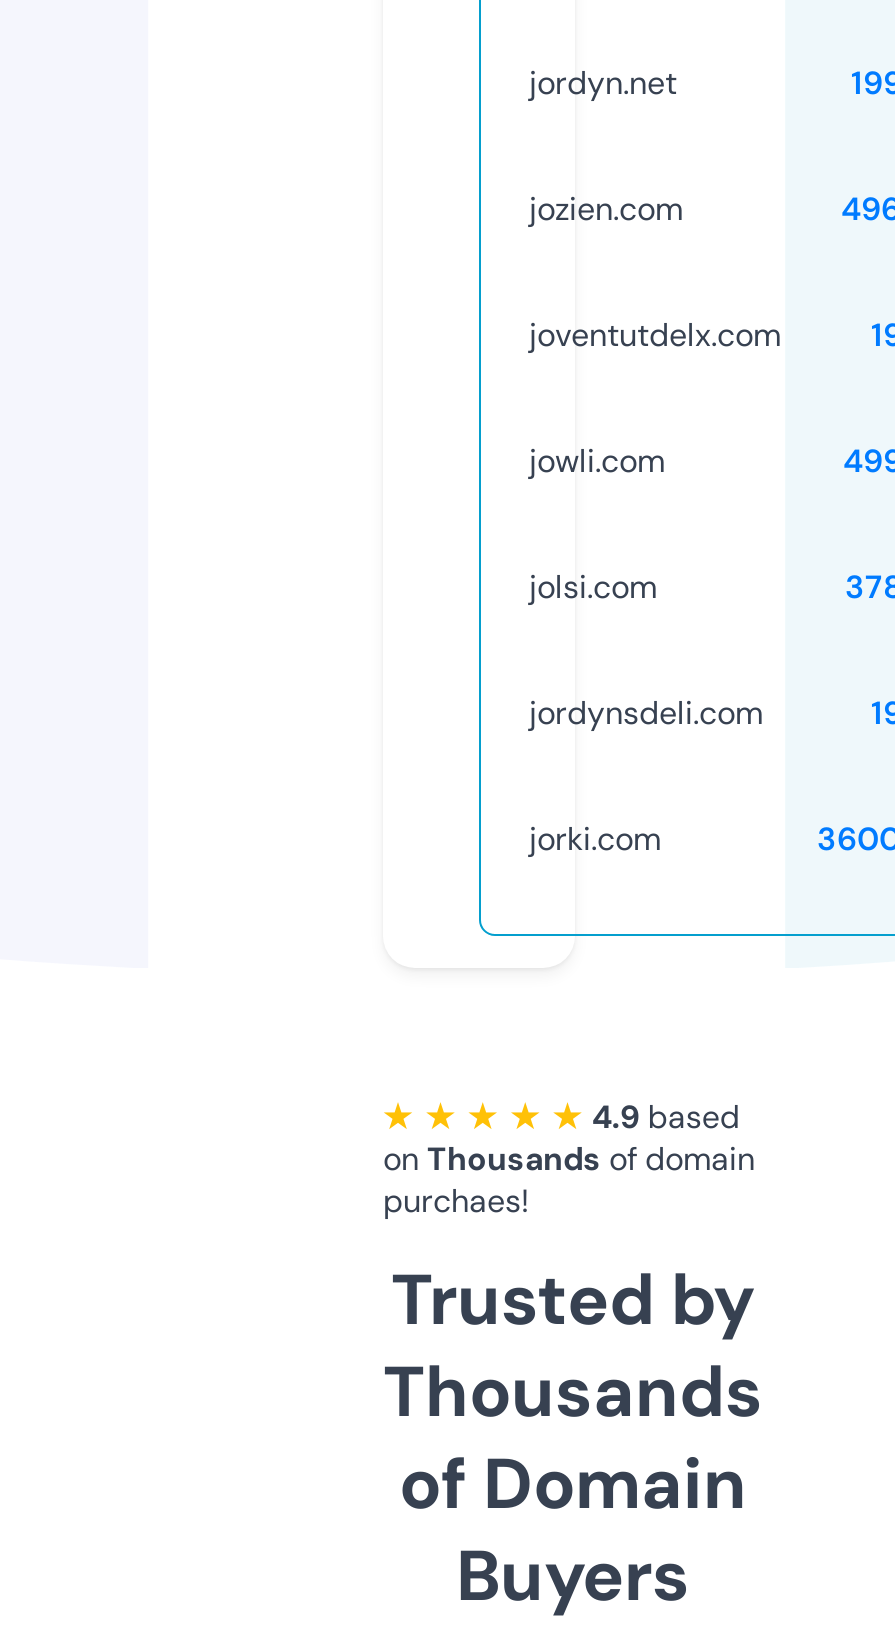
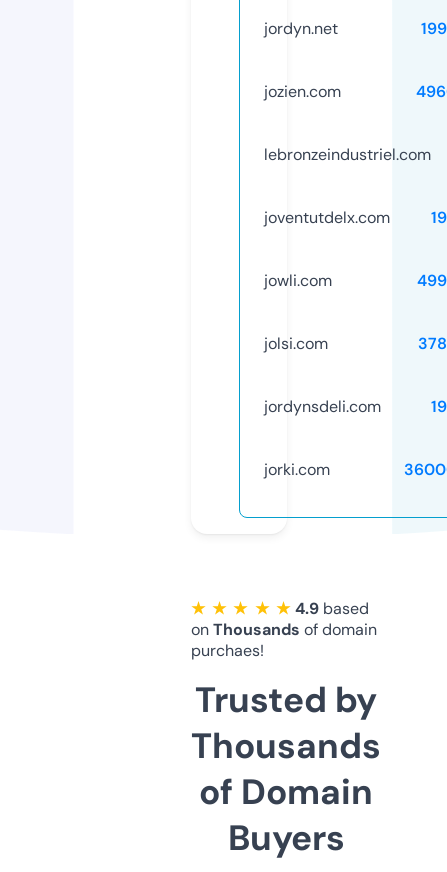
+ lebronzeindustriel.com
